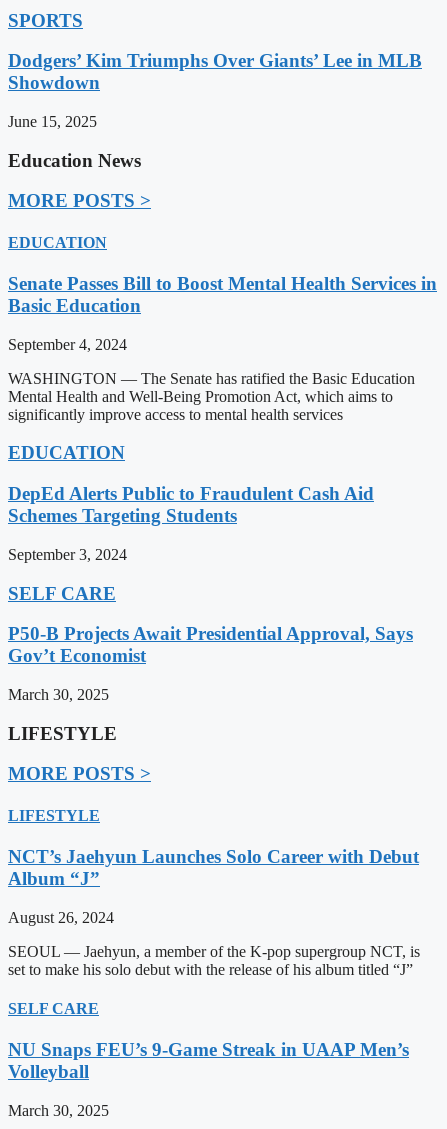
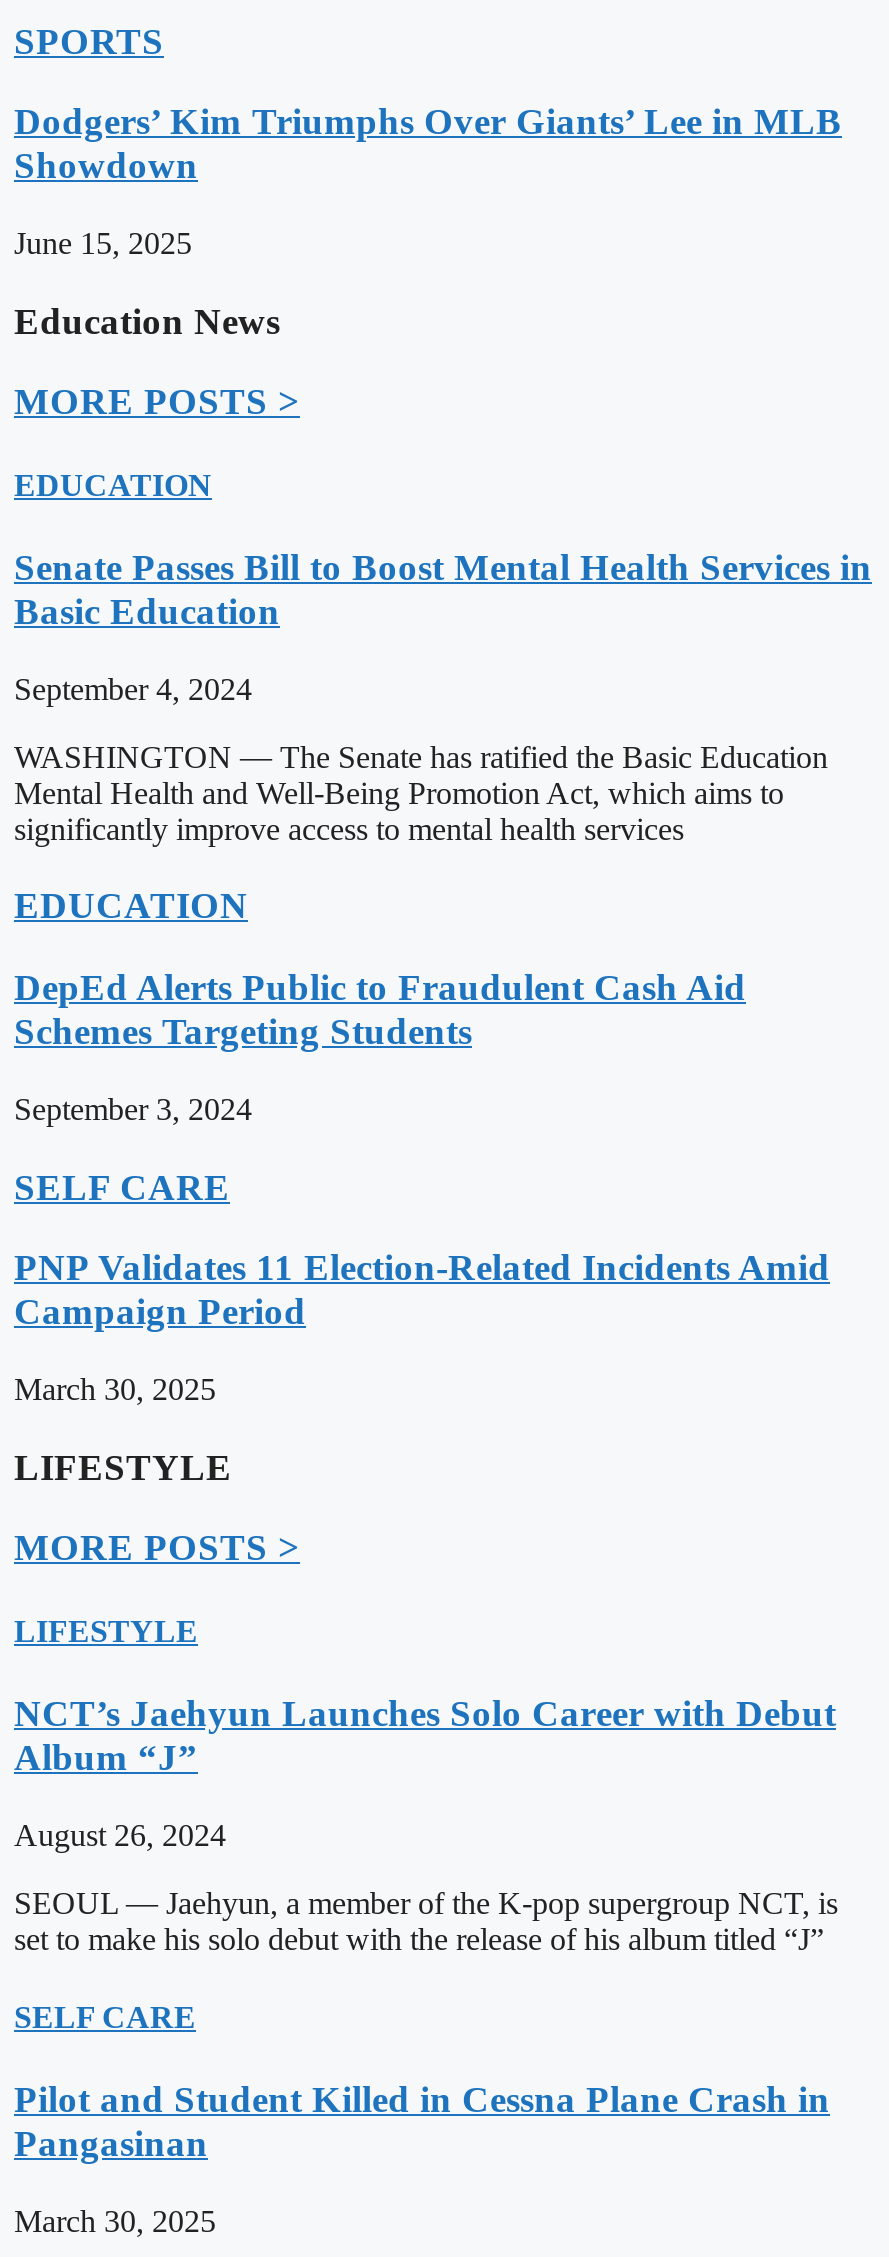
- P50-B Projects Await Presidential Approval, Says
- Gov’t Economist
+ PNP Validates 11 Election-Related Incidents Amid
+ Campaign Period

- NU Snaps FEU’s 9-Game Streak in UAAP Men’s
- Volleyball
+ Pilot and Student Killed in Cessna Plane Crash in
+ Pangasinan
